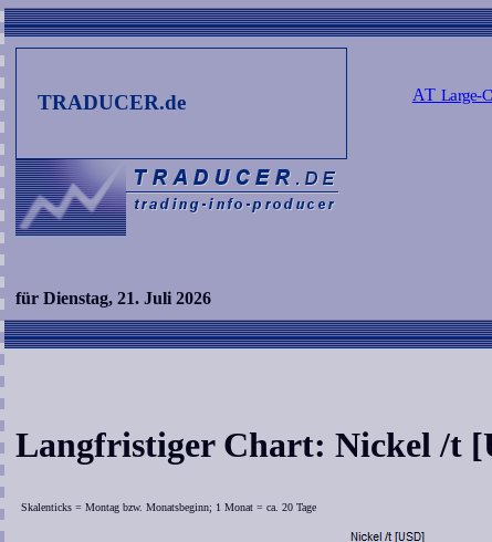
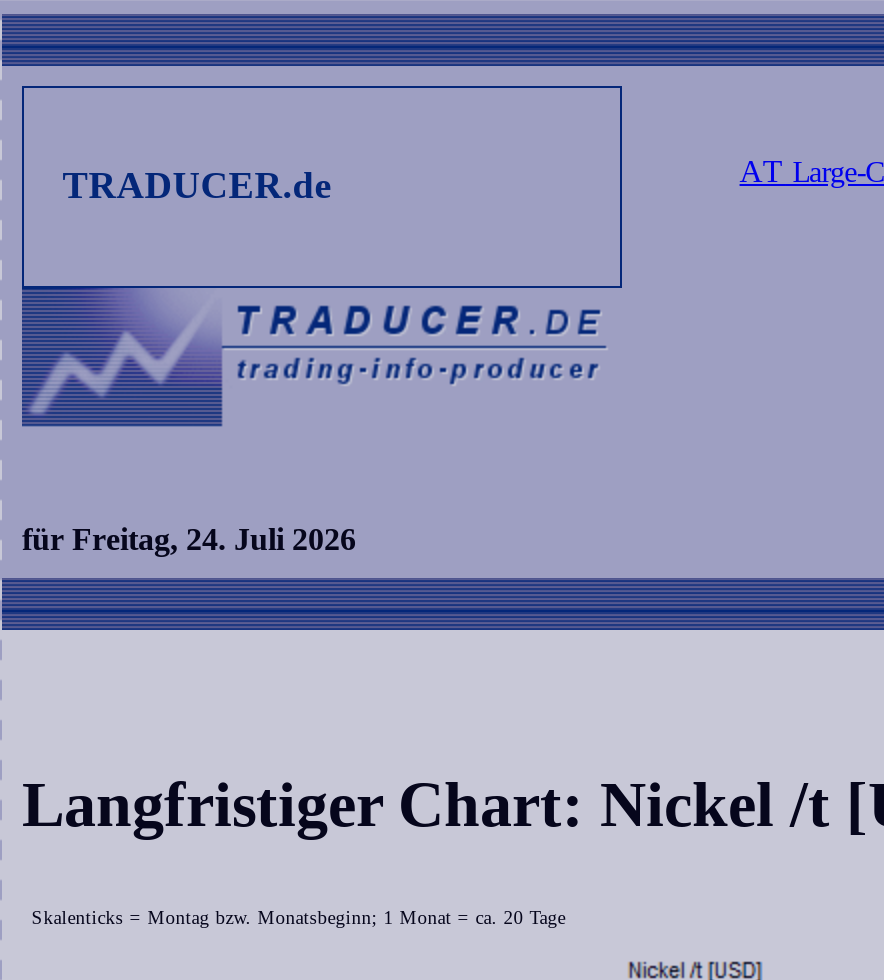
- für Dienstag, 21. Juli 2026
+ für Freitag, 24. Juli 2026
